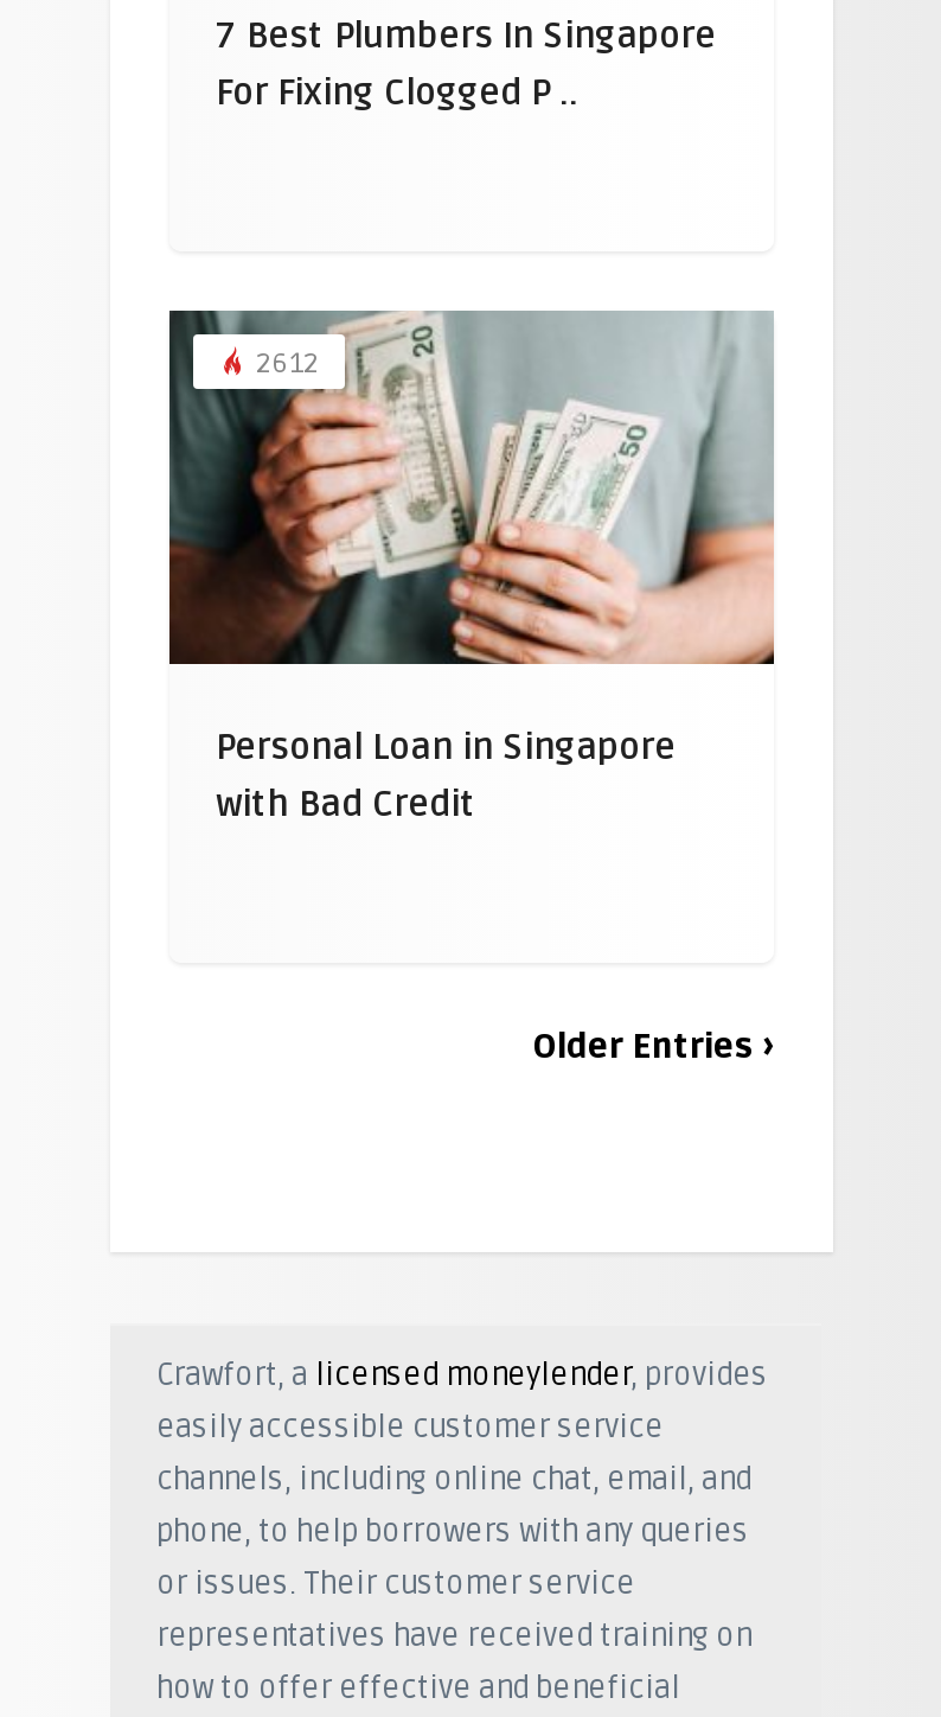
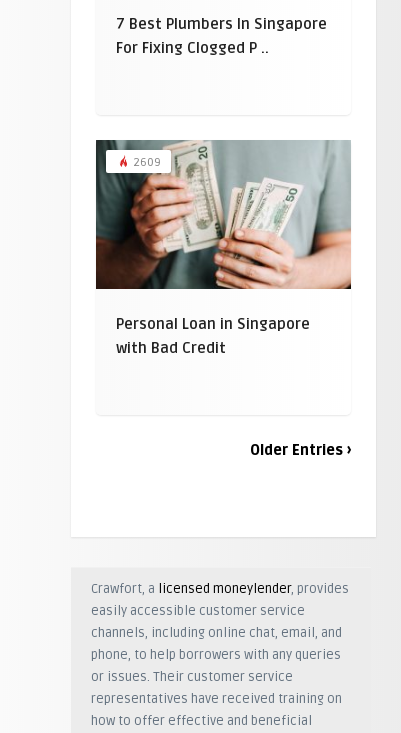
- 2612
+ 2609
